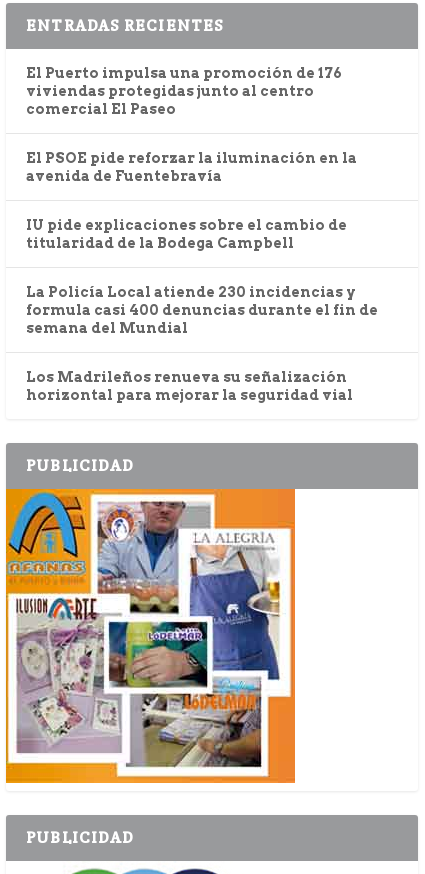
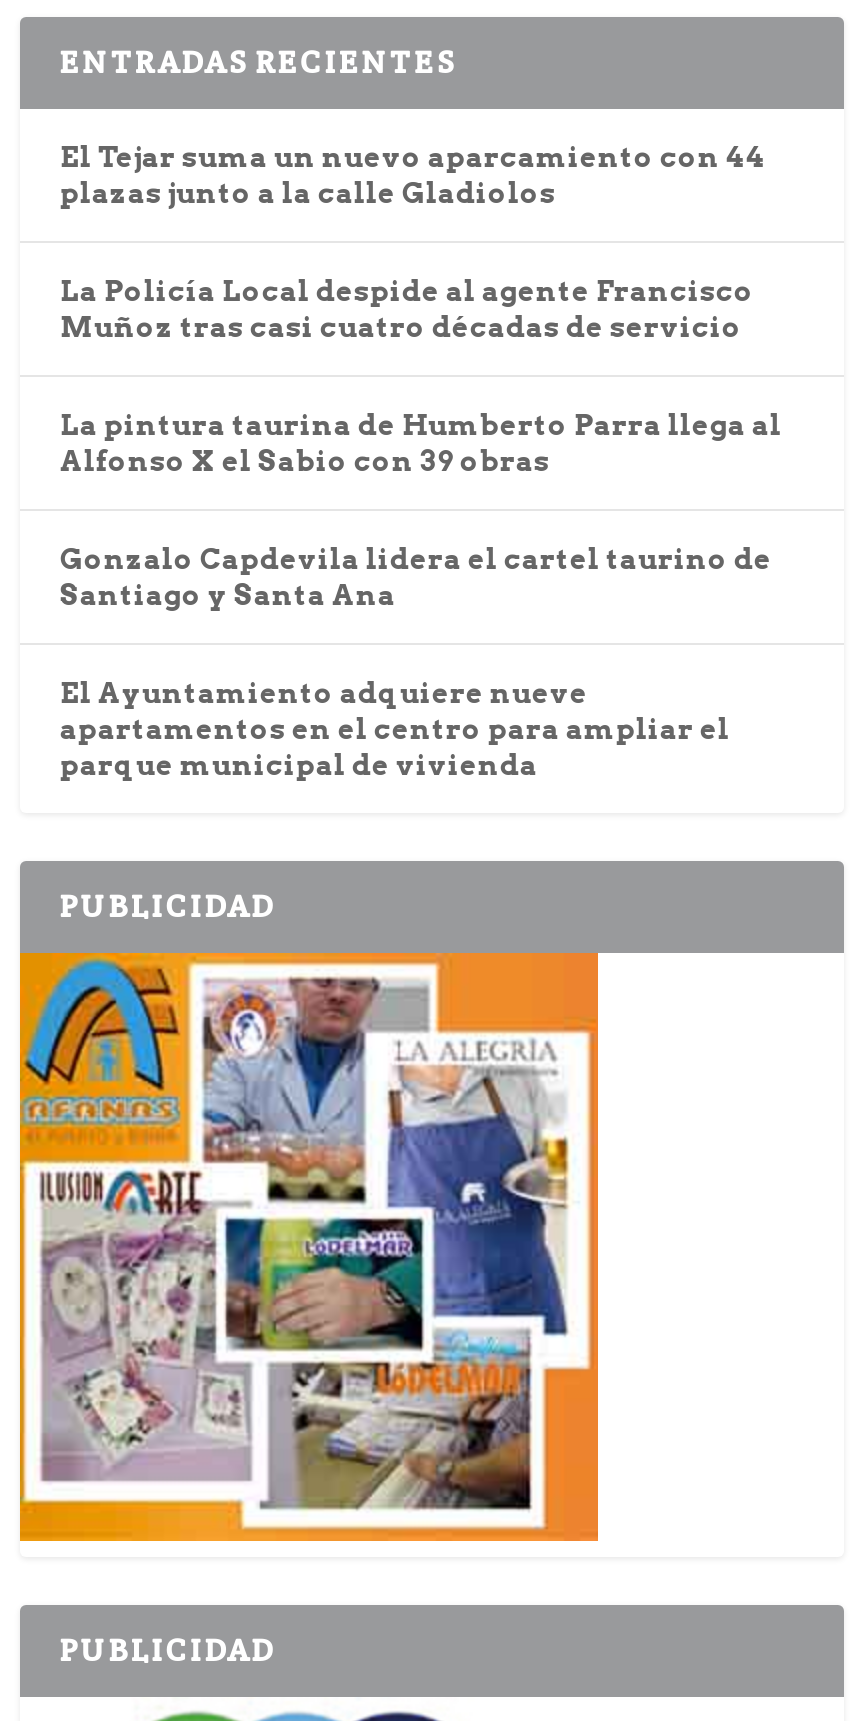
- El Puerto impulsa una promoción de 176
- viviendas protegidas junto al centro
- comercial El Paseo
+ El Tejar suma un nuevo aparcamiento con 44
+ plazas junto a la calle Gladiolos

- El PSOE pide reforzar la iluminación en la
- avenida de Fuentebravía
+ La Policía Local despide al agente Francisco
+ Muñoz tras casi cuatro décadas de servicio

- IU pide explicaciones sobre el cambio de
- titularidad de la Bodega Campbell
+ La pintura taurina de Humberto Parra llega al
+ Alfonso X el Sabio con 39 obras

- La Policía Local atiende 230 incidencias y
- formula casi 400 denuncias durante el fin de
- semana del Mundial
+ Gonzalo Capdevila lidera el cartel taurino de
+ Santiago y Santa Ana

- Los Madrileños renueva su señalización
- horizontal para mejorar la seguridad vial
+ El Ayuntamiento adquiere nueve
+ apartamentos en el centro para ampliar el
+ parque municipal de vivienda
